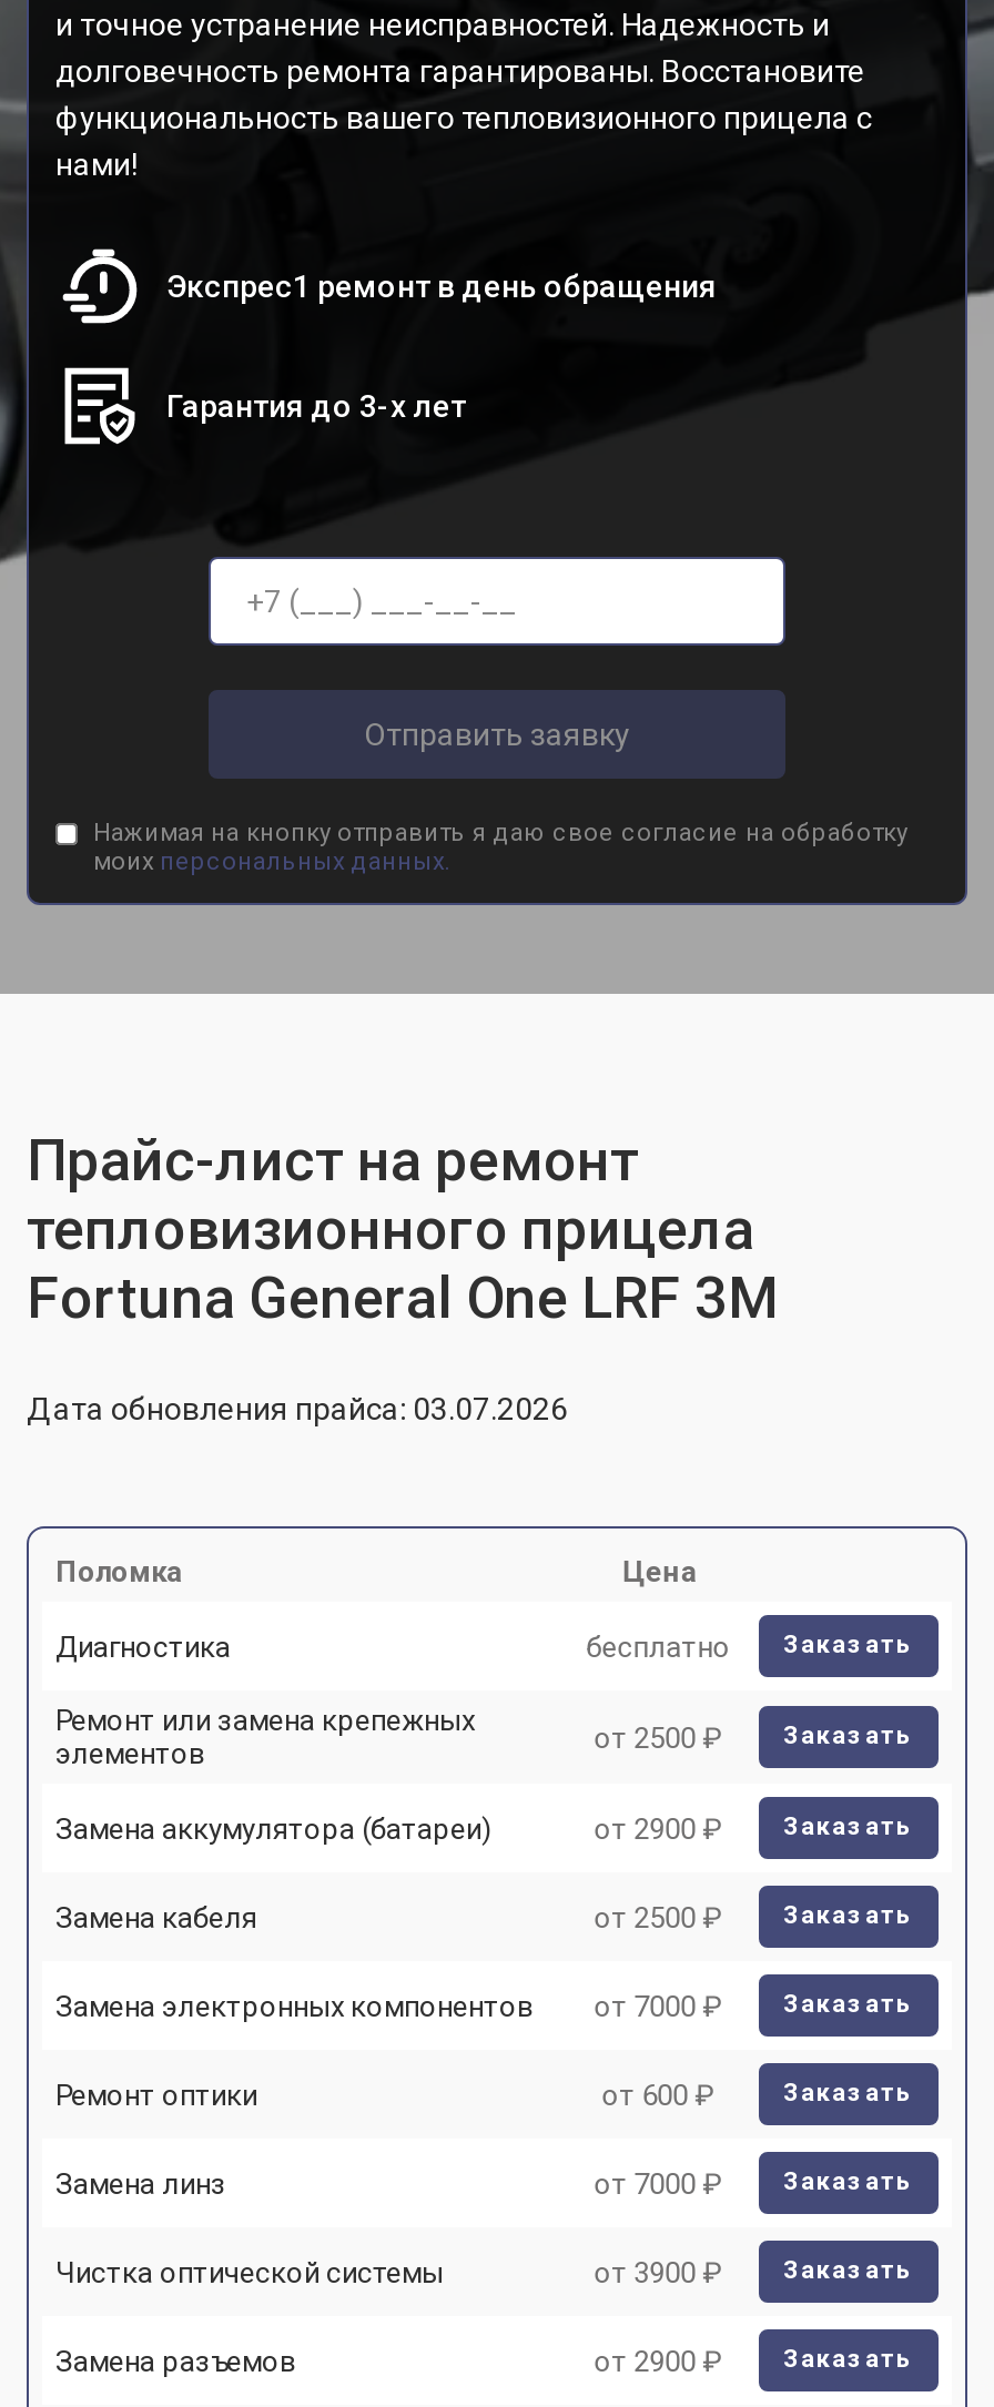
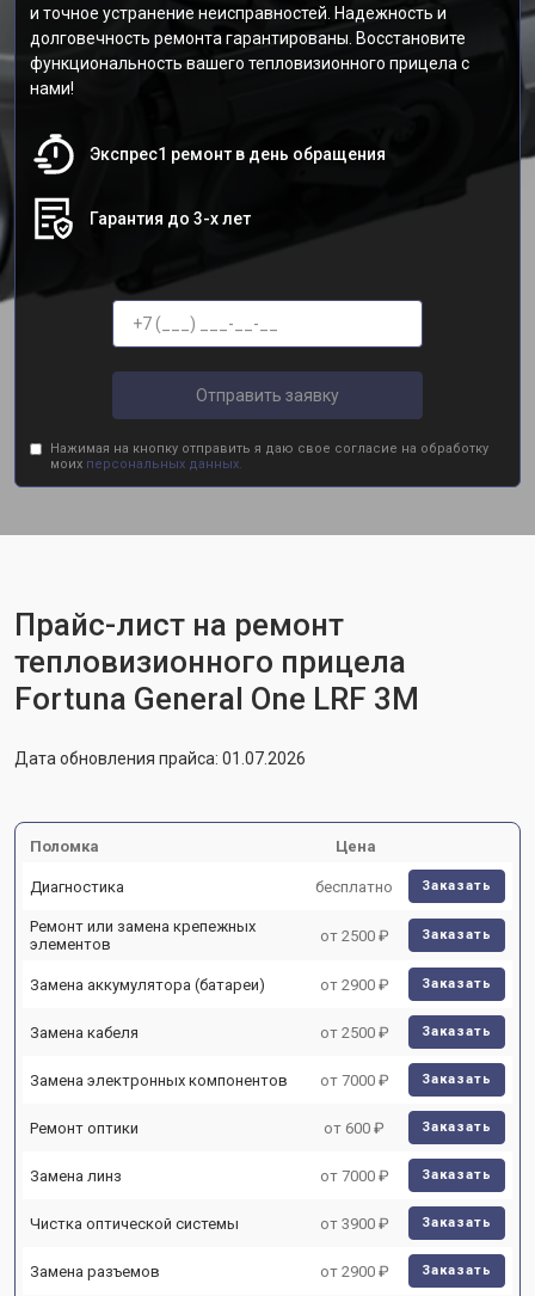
- Дата обновления прайса: 03.07.2026
+ Дата обновления прайса: 01.07.2026
